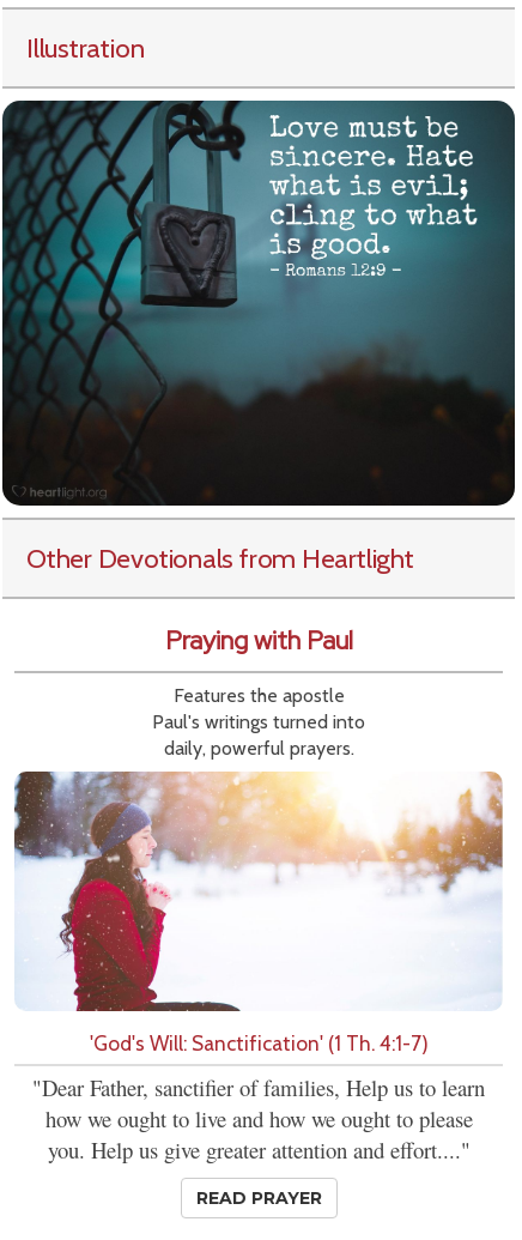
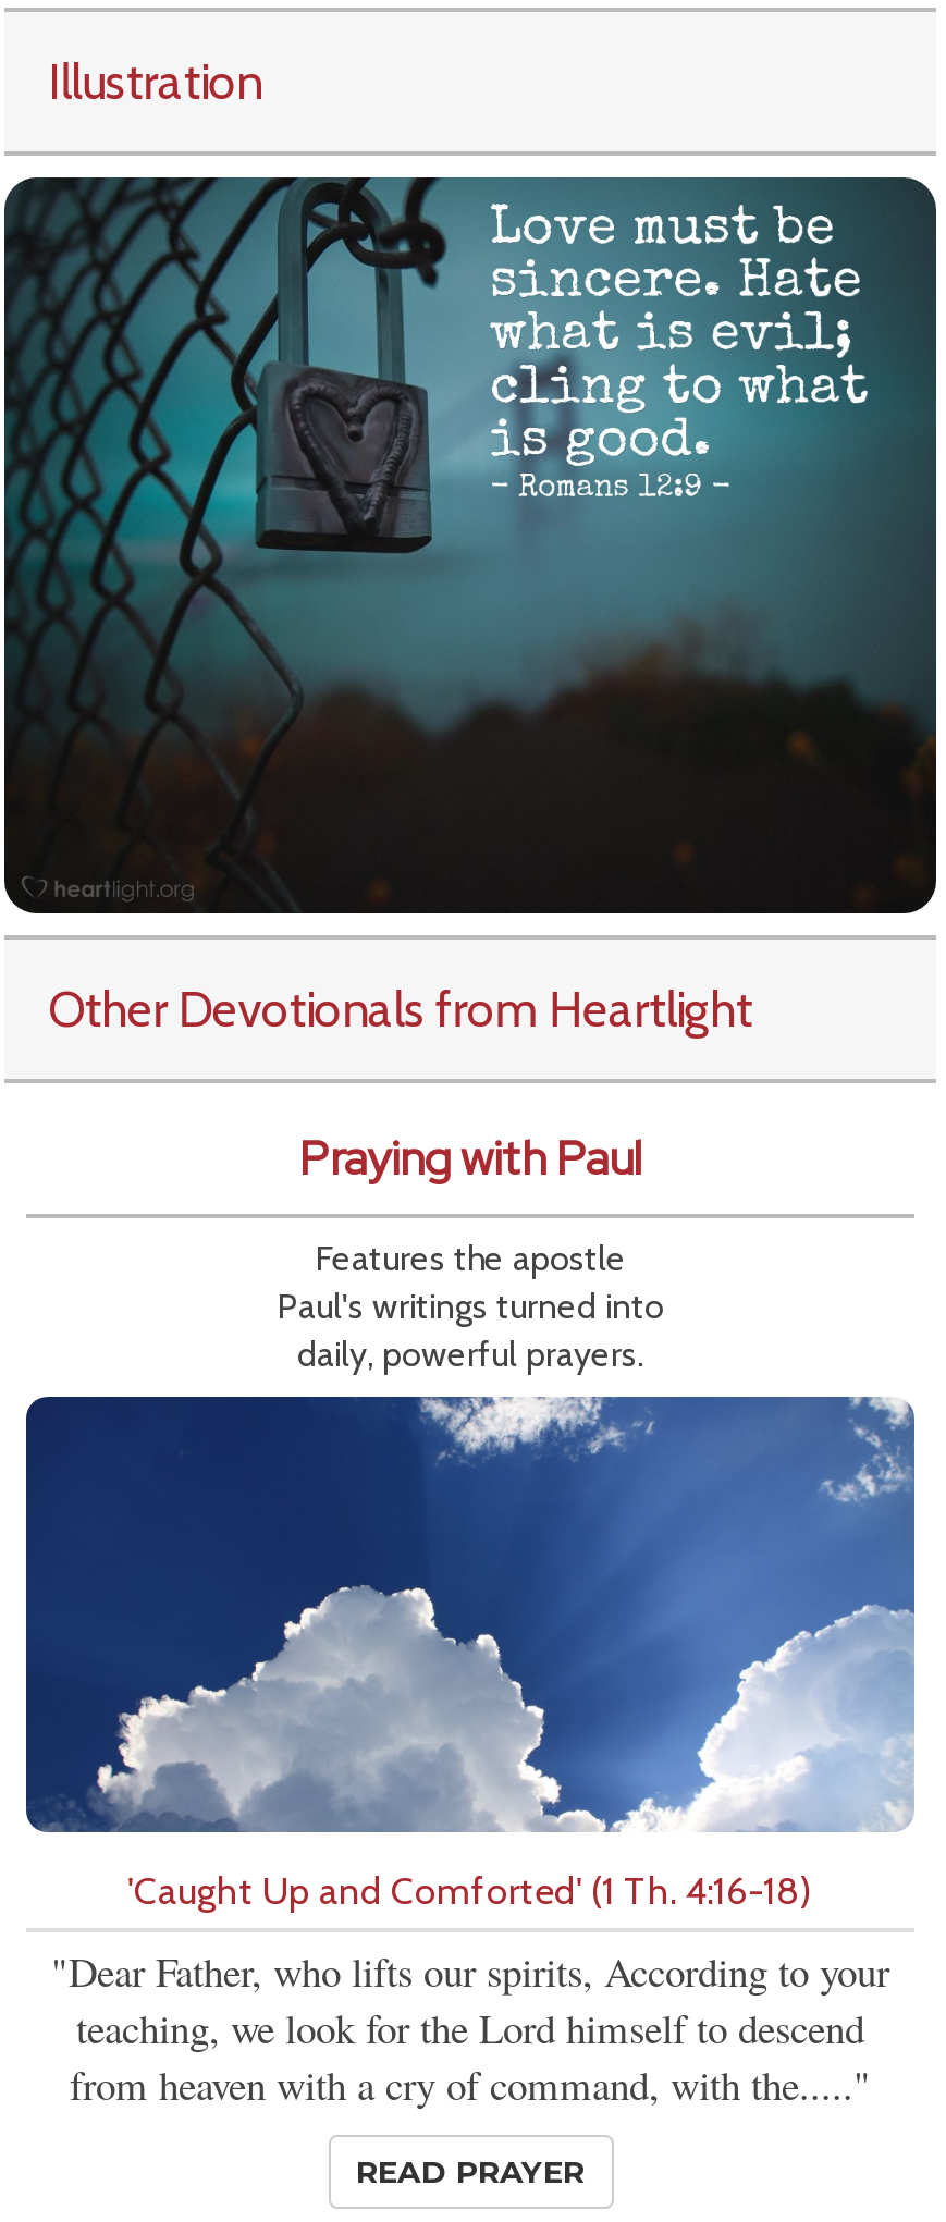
- [image]
- 'God's Will: Sanctification' (1 Th. 4:1-7)
+ [image]
+ 'Caught Up and Comforted' (1 Th. 4:16-18)

- "Dear Father, sanctifier of families, Help us to learn
- how we ought to live and how we ought to please
- you. Help us give greater attention and effort...."
+ "Dear Father, who lifts our spirits, According to your
+ teaching, we look for the Lord himself to descend
+ from heaven with a cry of command, with the....."
